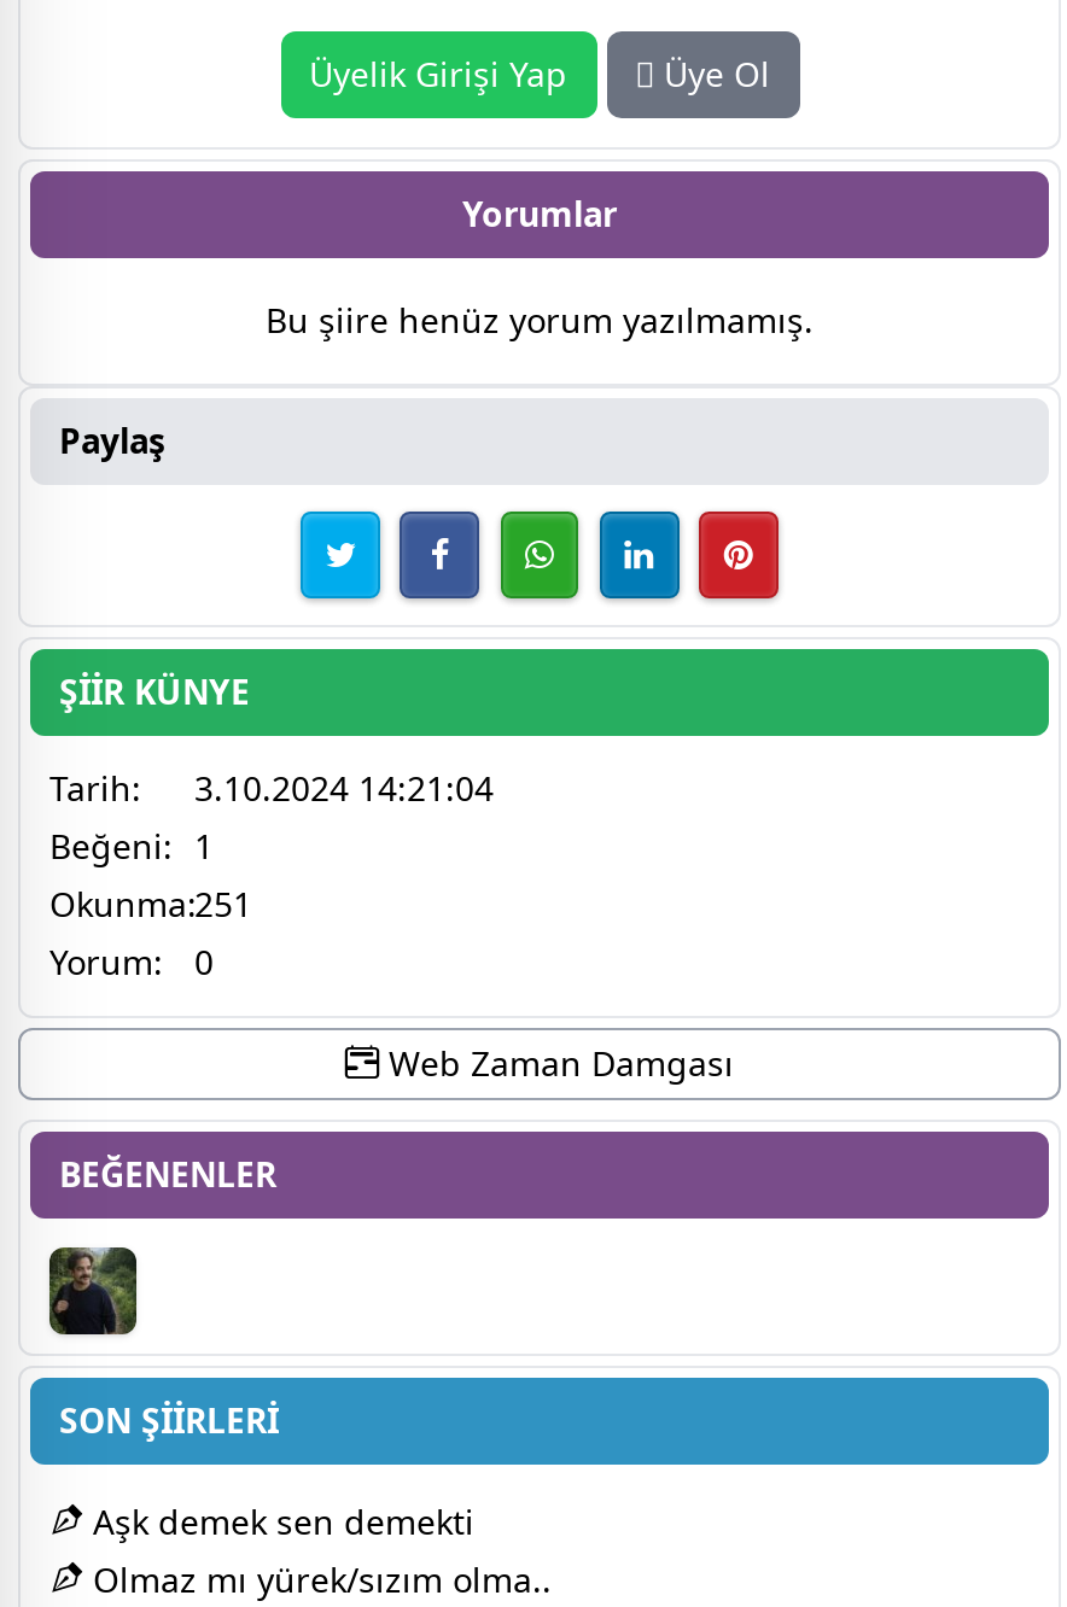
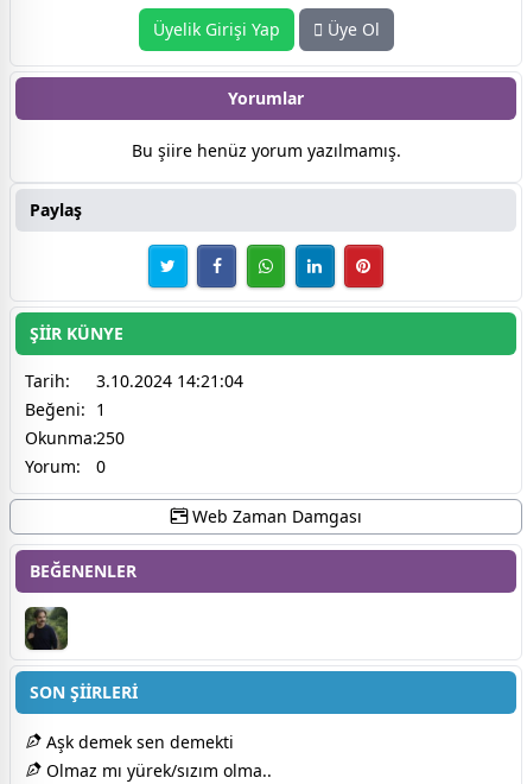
- Okunma:251
+ Okunma:250
